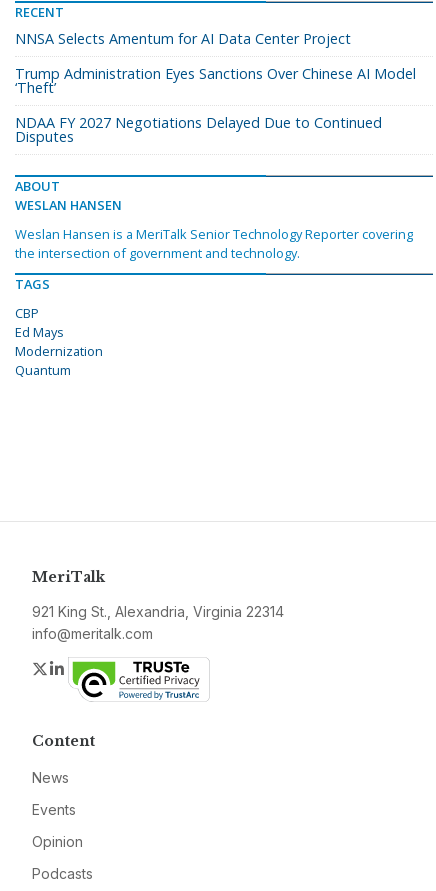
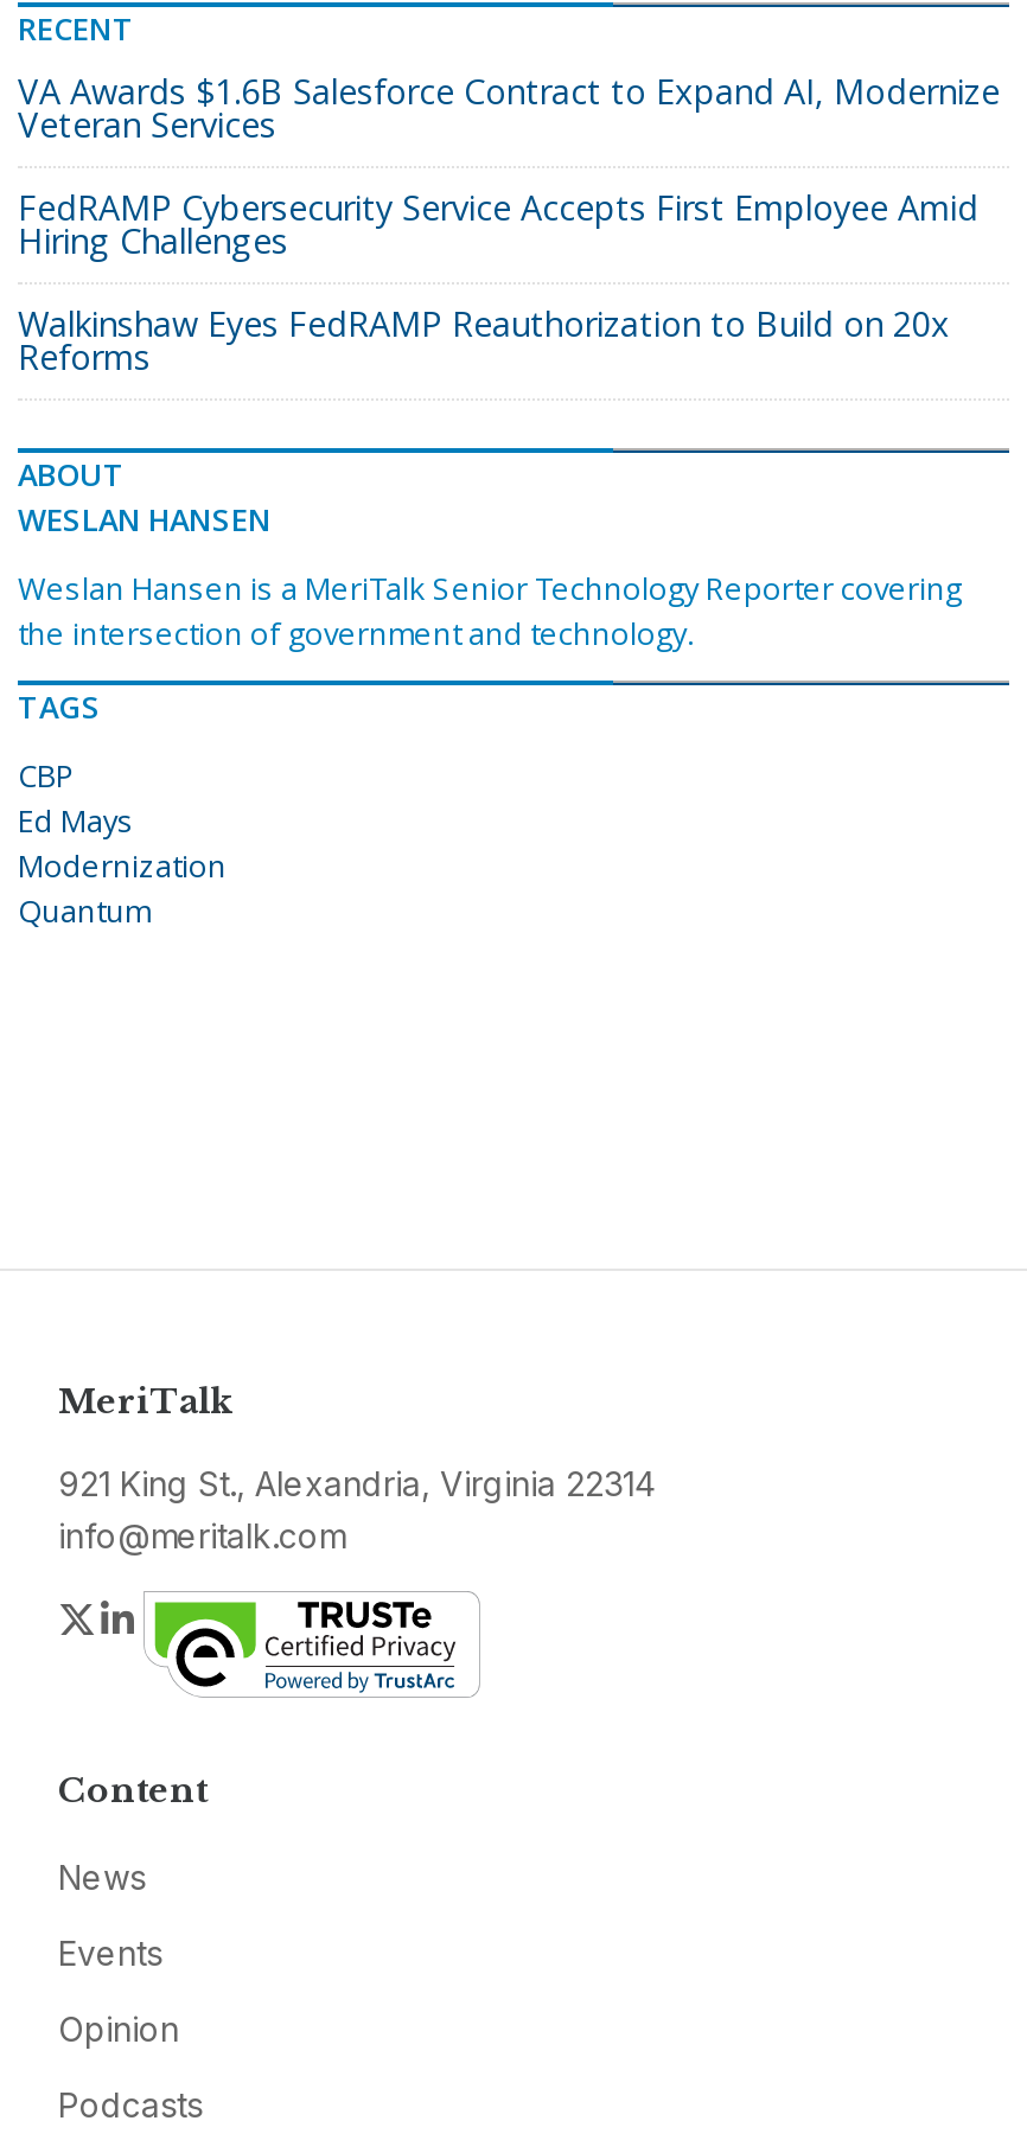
- NNSA Selects Amentum for AI Data Center Project
+ VA Awards $1.6B Salesforce Contract to Expand AI, Modernize
+ Veteran Services

- Trump Administration Eyes Sanctions Over Chinese AI Model
- ‘Theft’
+ FedRAMP Cybersecurity Service Accepts First Employee Amid
+ Hiring Challenges

- NDAA FY 2027 Negotiations Delayed Due to Continued
- Disputes
+ Walkinshaw Eyes FedRAMP Reauthorization to Build on 20x
+ Reforms
